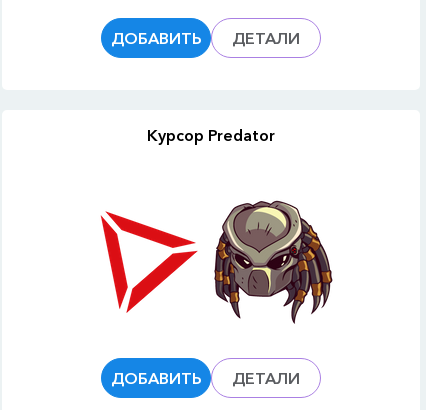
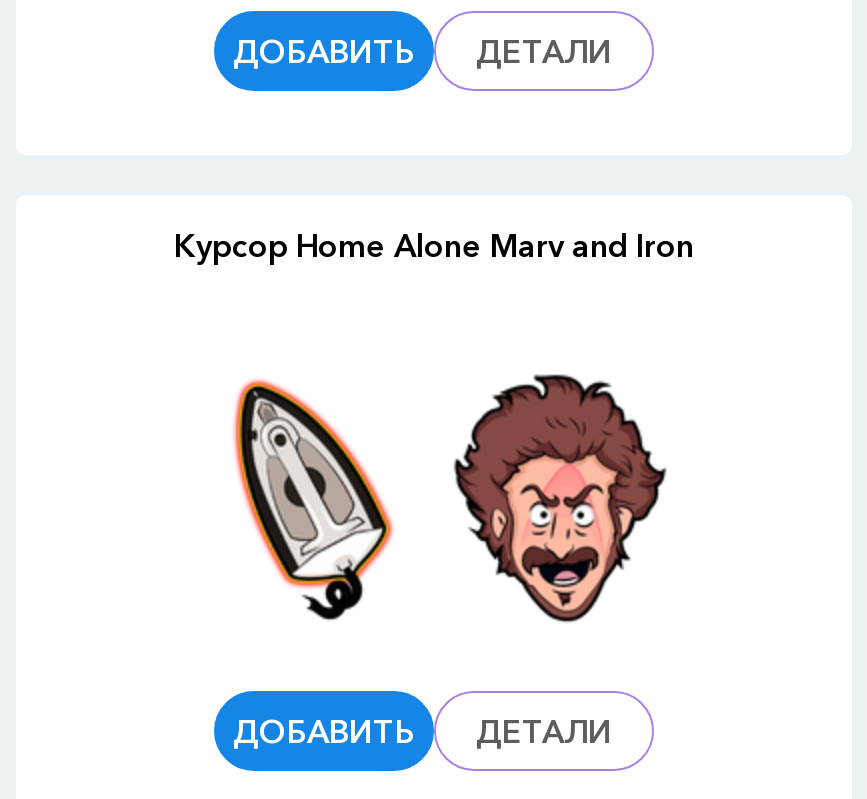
- Курсор Predator
+ Курсор Home Alone Marv and Iron

- [image]
+ [image]

- [image]
+ [image]
